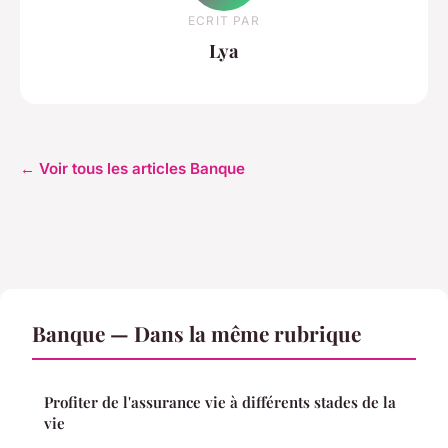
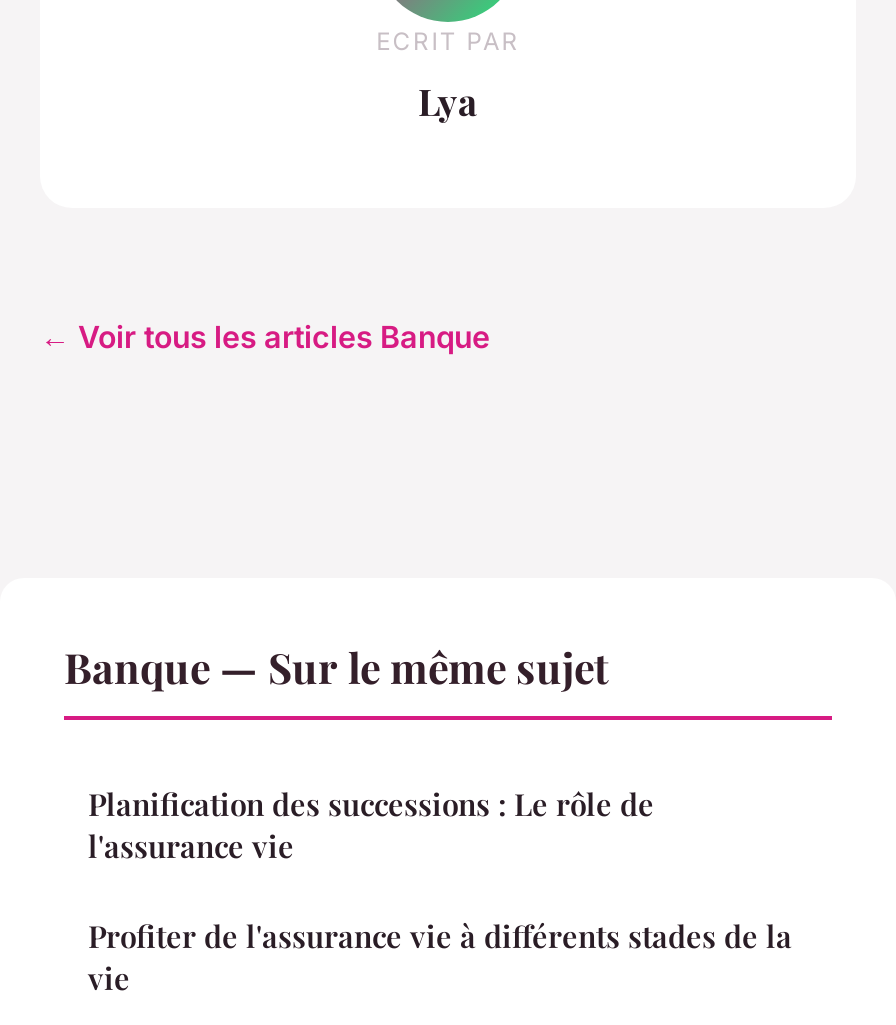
- Banque — Dans la même rubrique
+ Banque — Sur le même sujet
+ Planification des successions : Le rôle de
+ l'assurance vie
